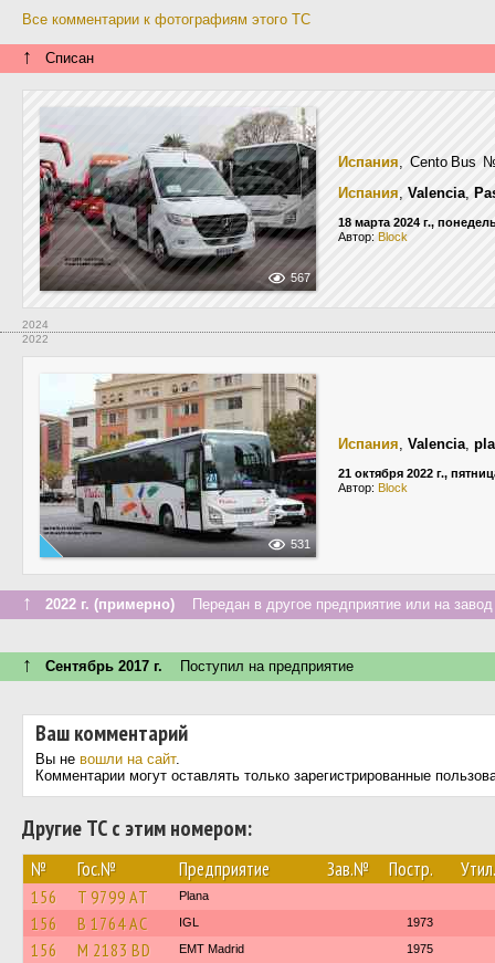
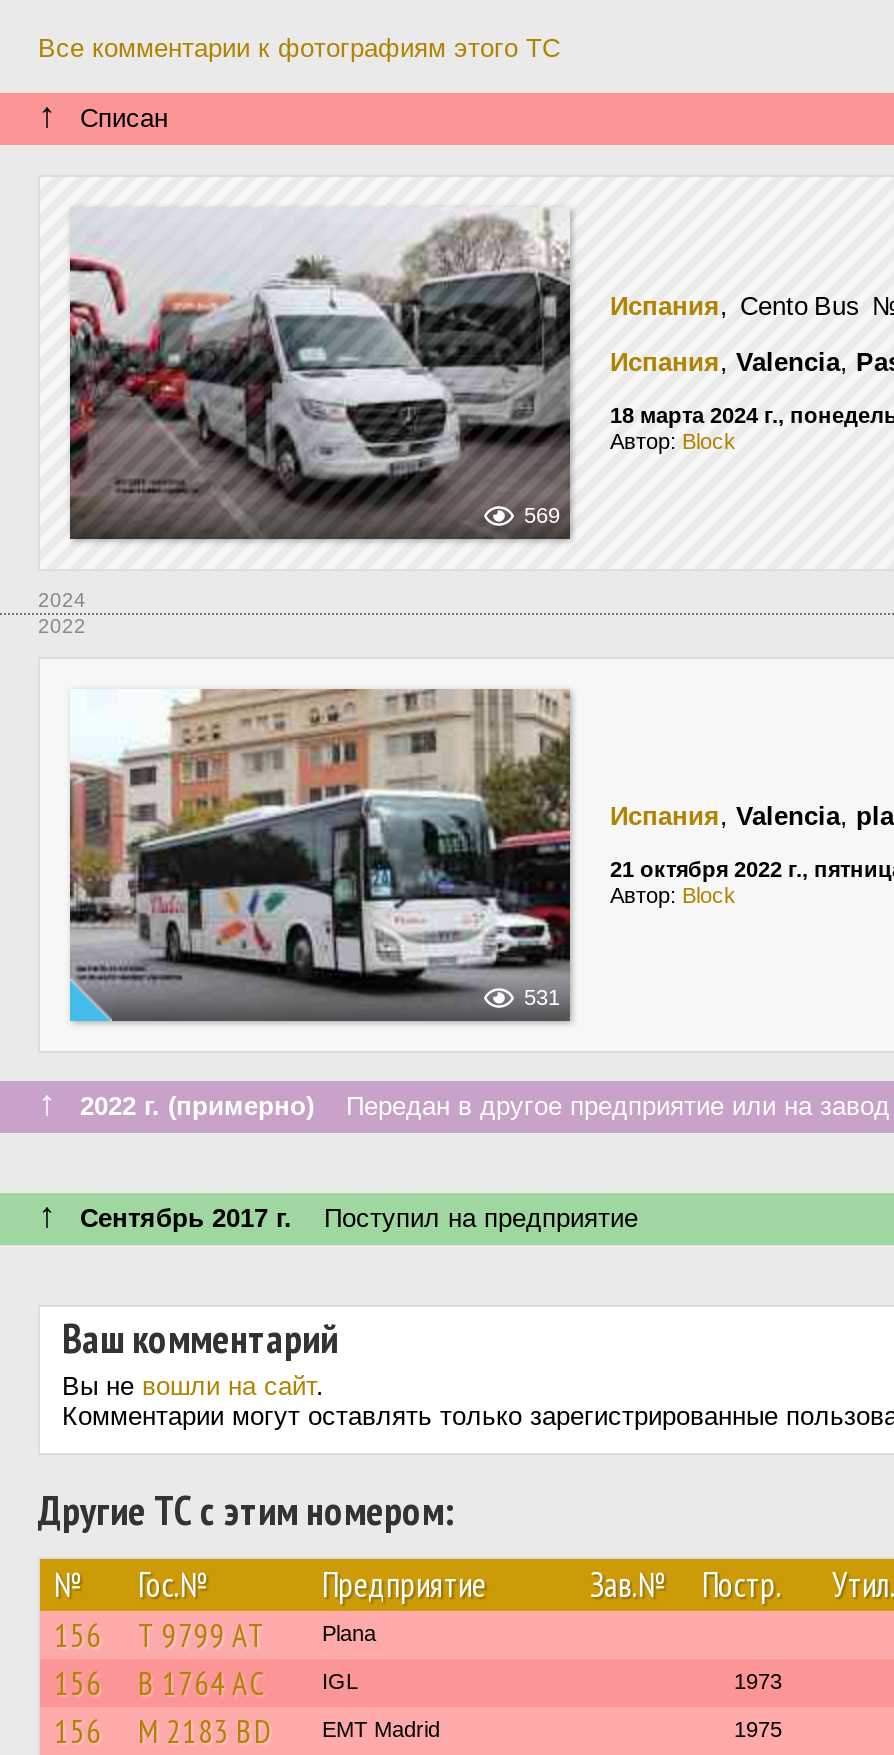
- 567
+ 569
